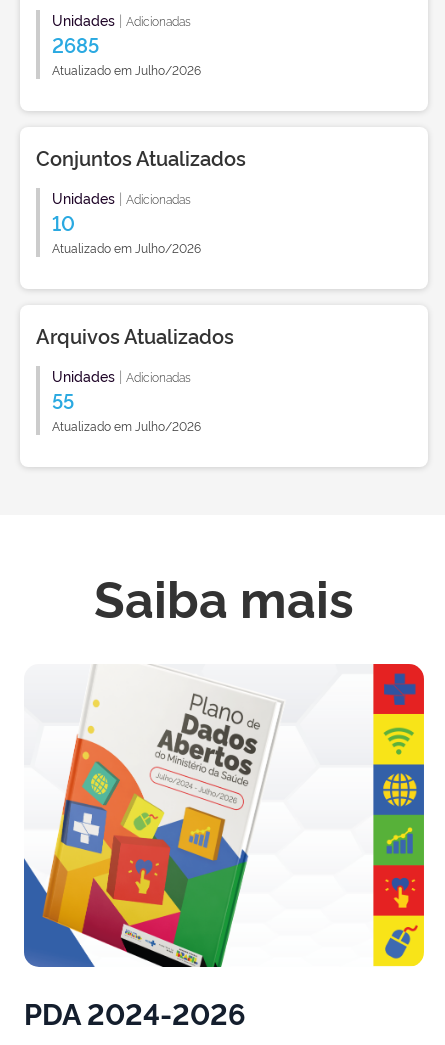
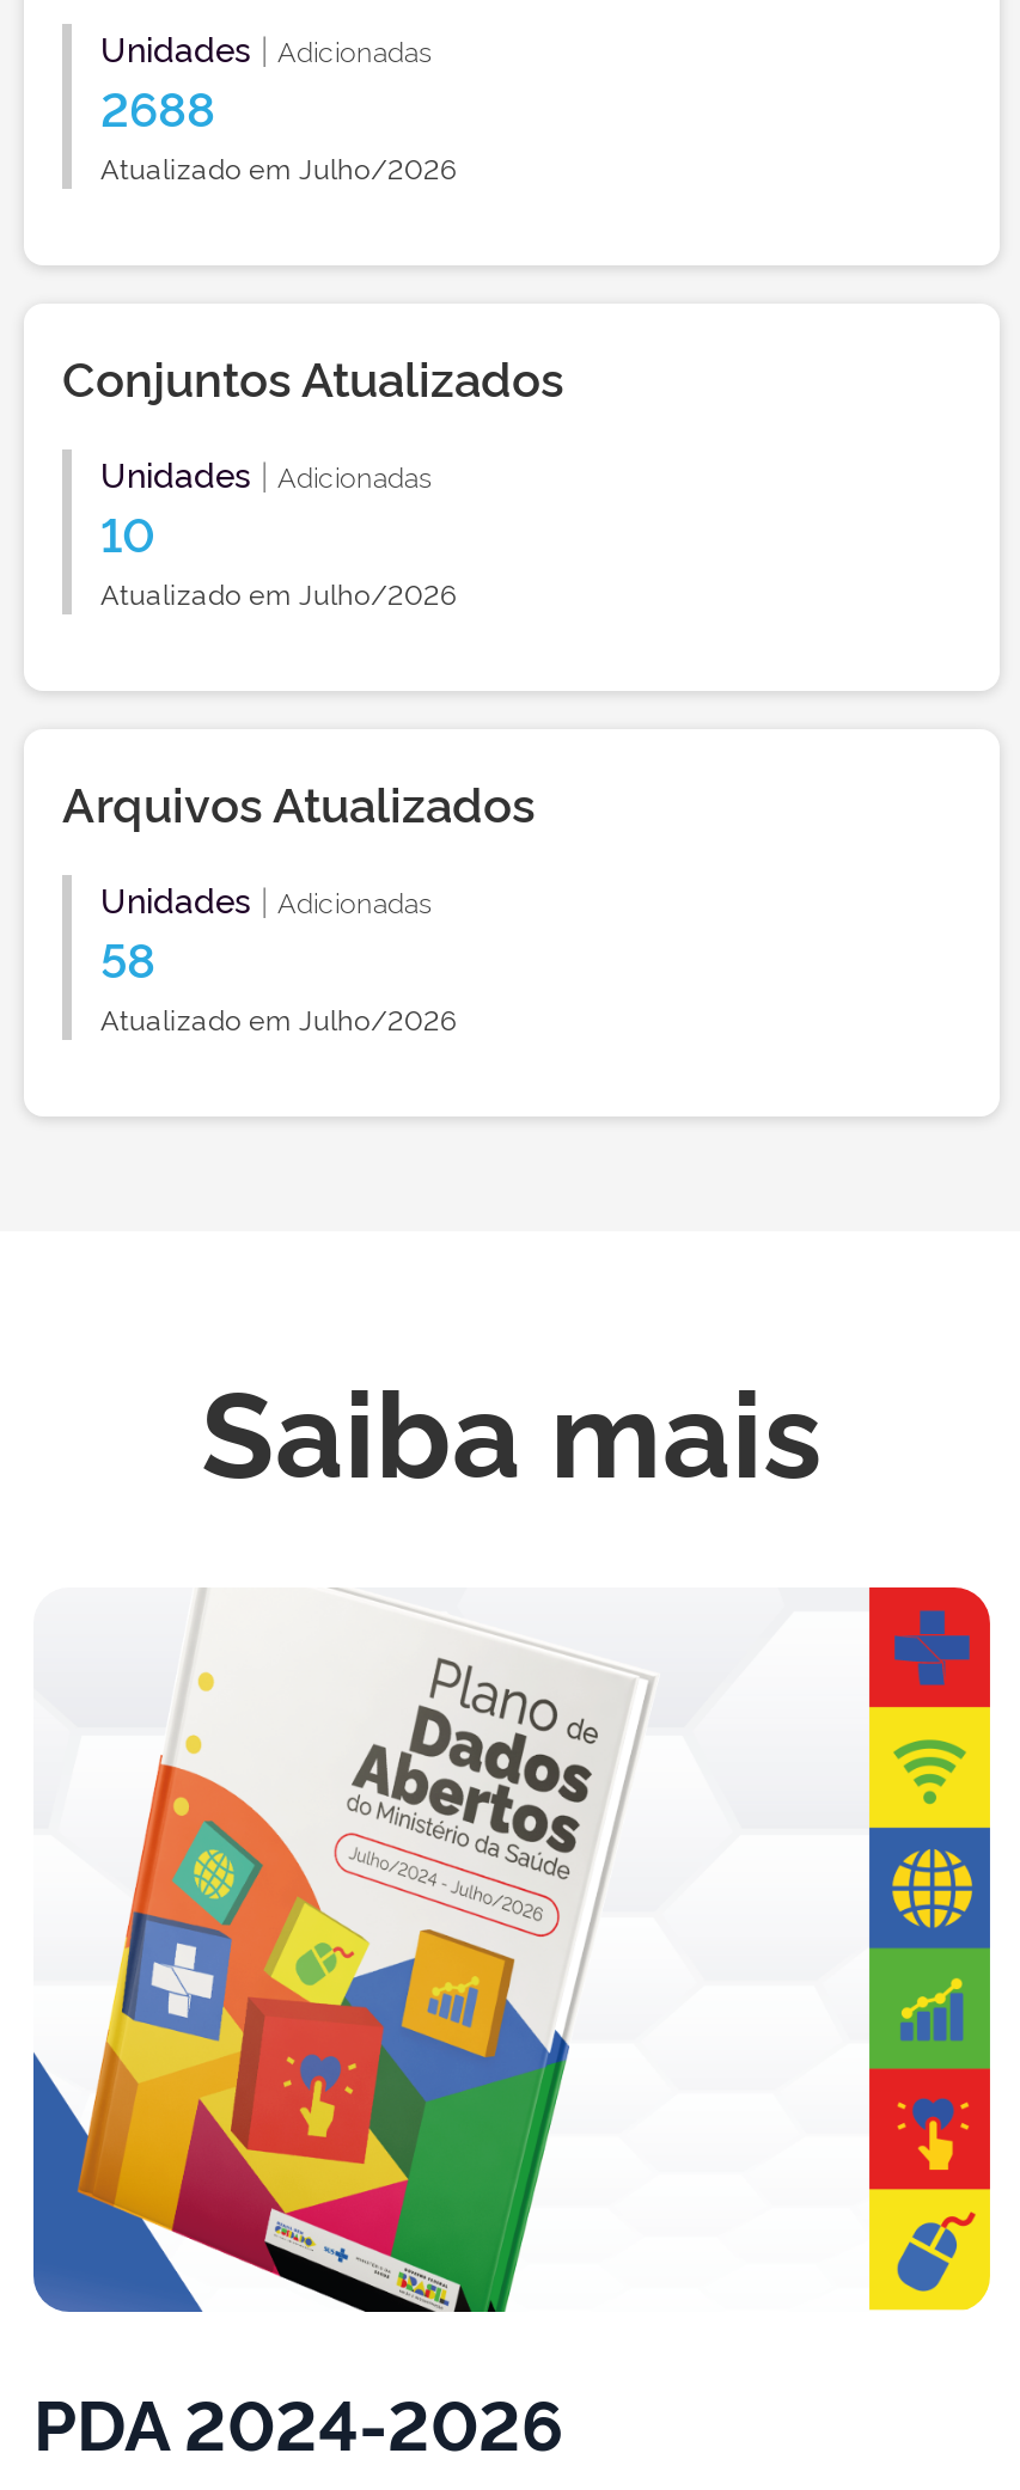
- 2685
+ 2688

- 55
+ 58
